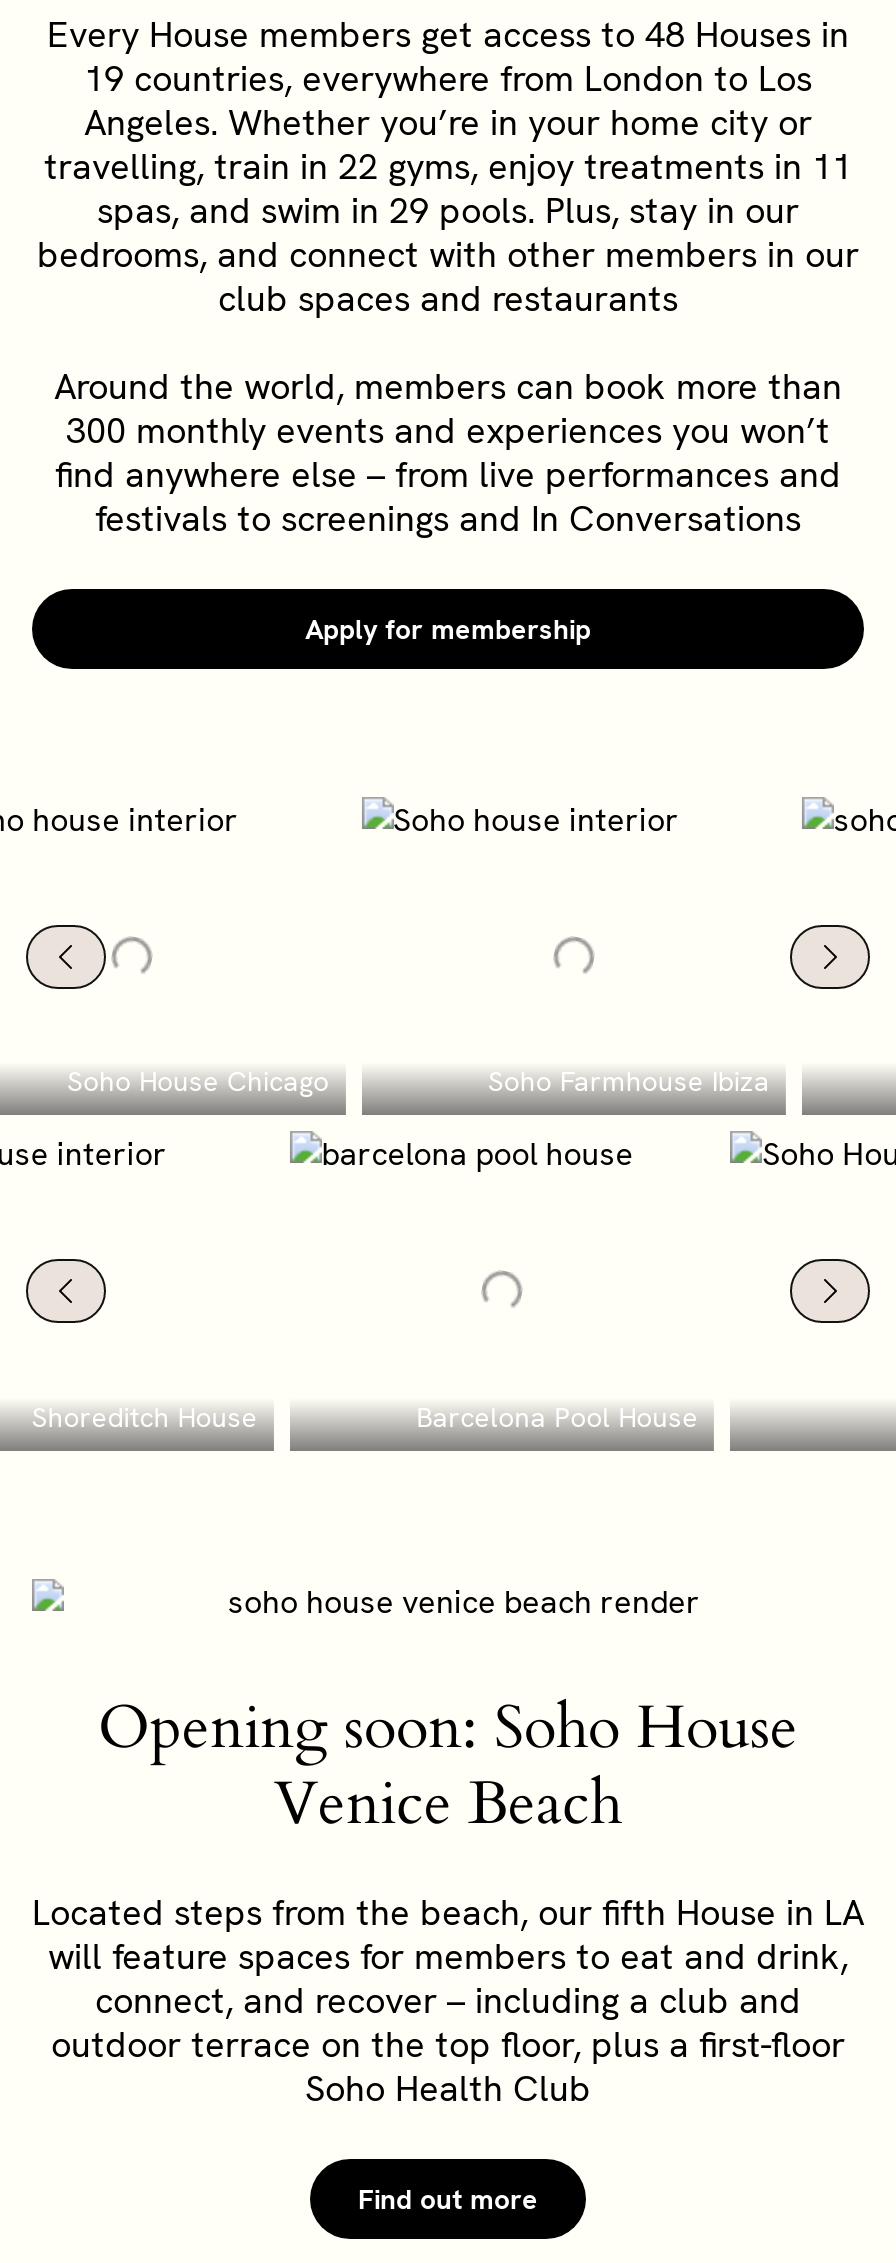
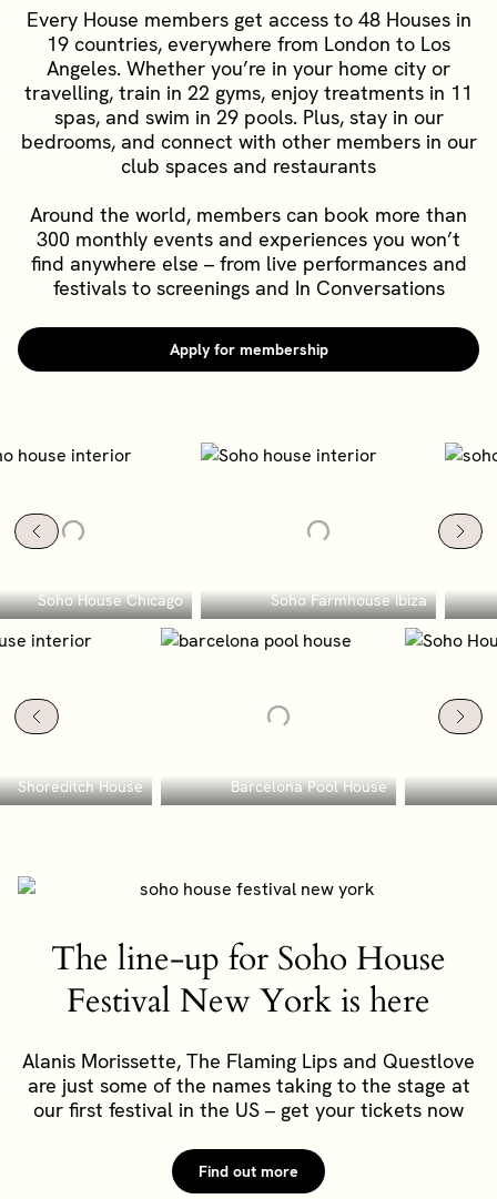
- Opening soon: Soho House
- Venice Beach
+ The line-up for Soho House
+ Festival New York is here

- Located steps from the beach, our fifth House in LA
- will feature spaces for members to eat and drink,
- connect, and recover – including a club and
- outdoor terrace on the top floor, plus a first-floor
- Soho Health Club
+ Alanis Morissette, The Flaming Lips and Questlove
+ are just some of the names taking to the stage at
+ our first festival in the US – get your tickets now
